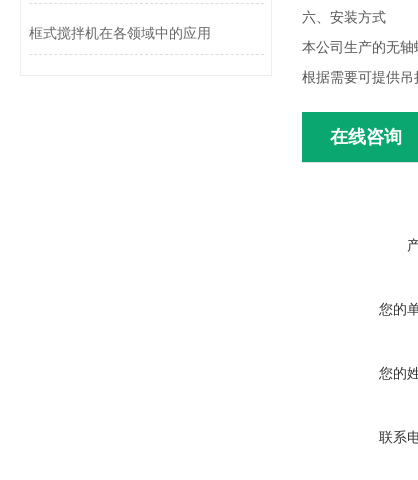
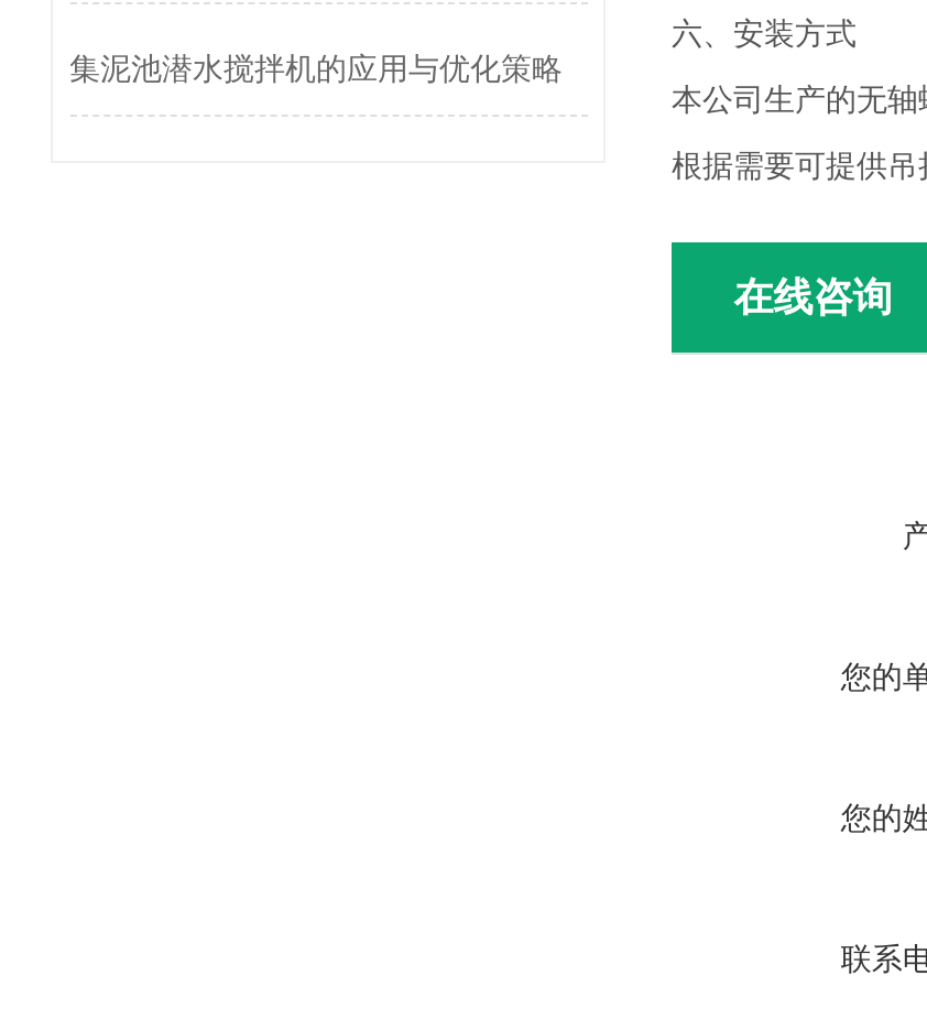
- 框式搅拌机在各领域中的应用
+ 集泥池潜水搅拌机的应用与优化策略
